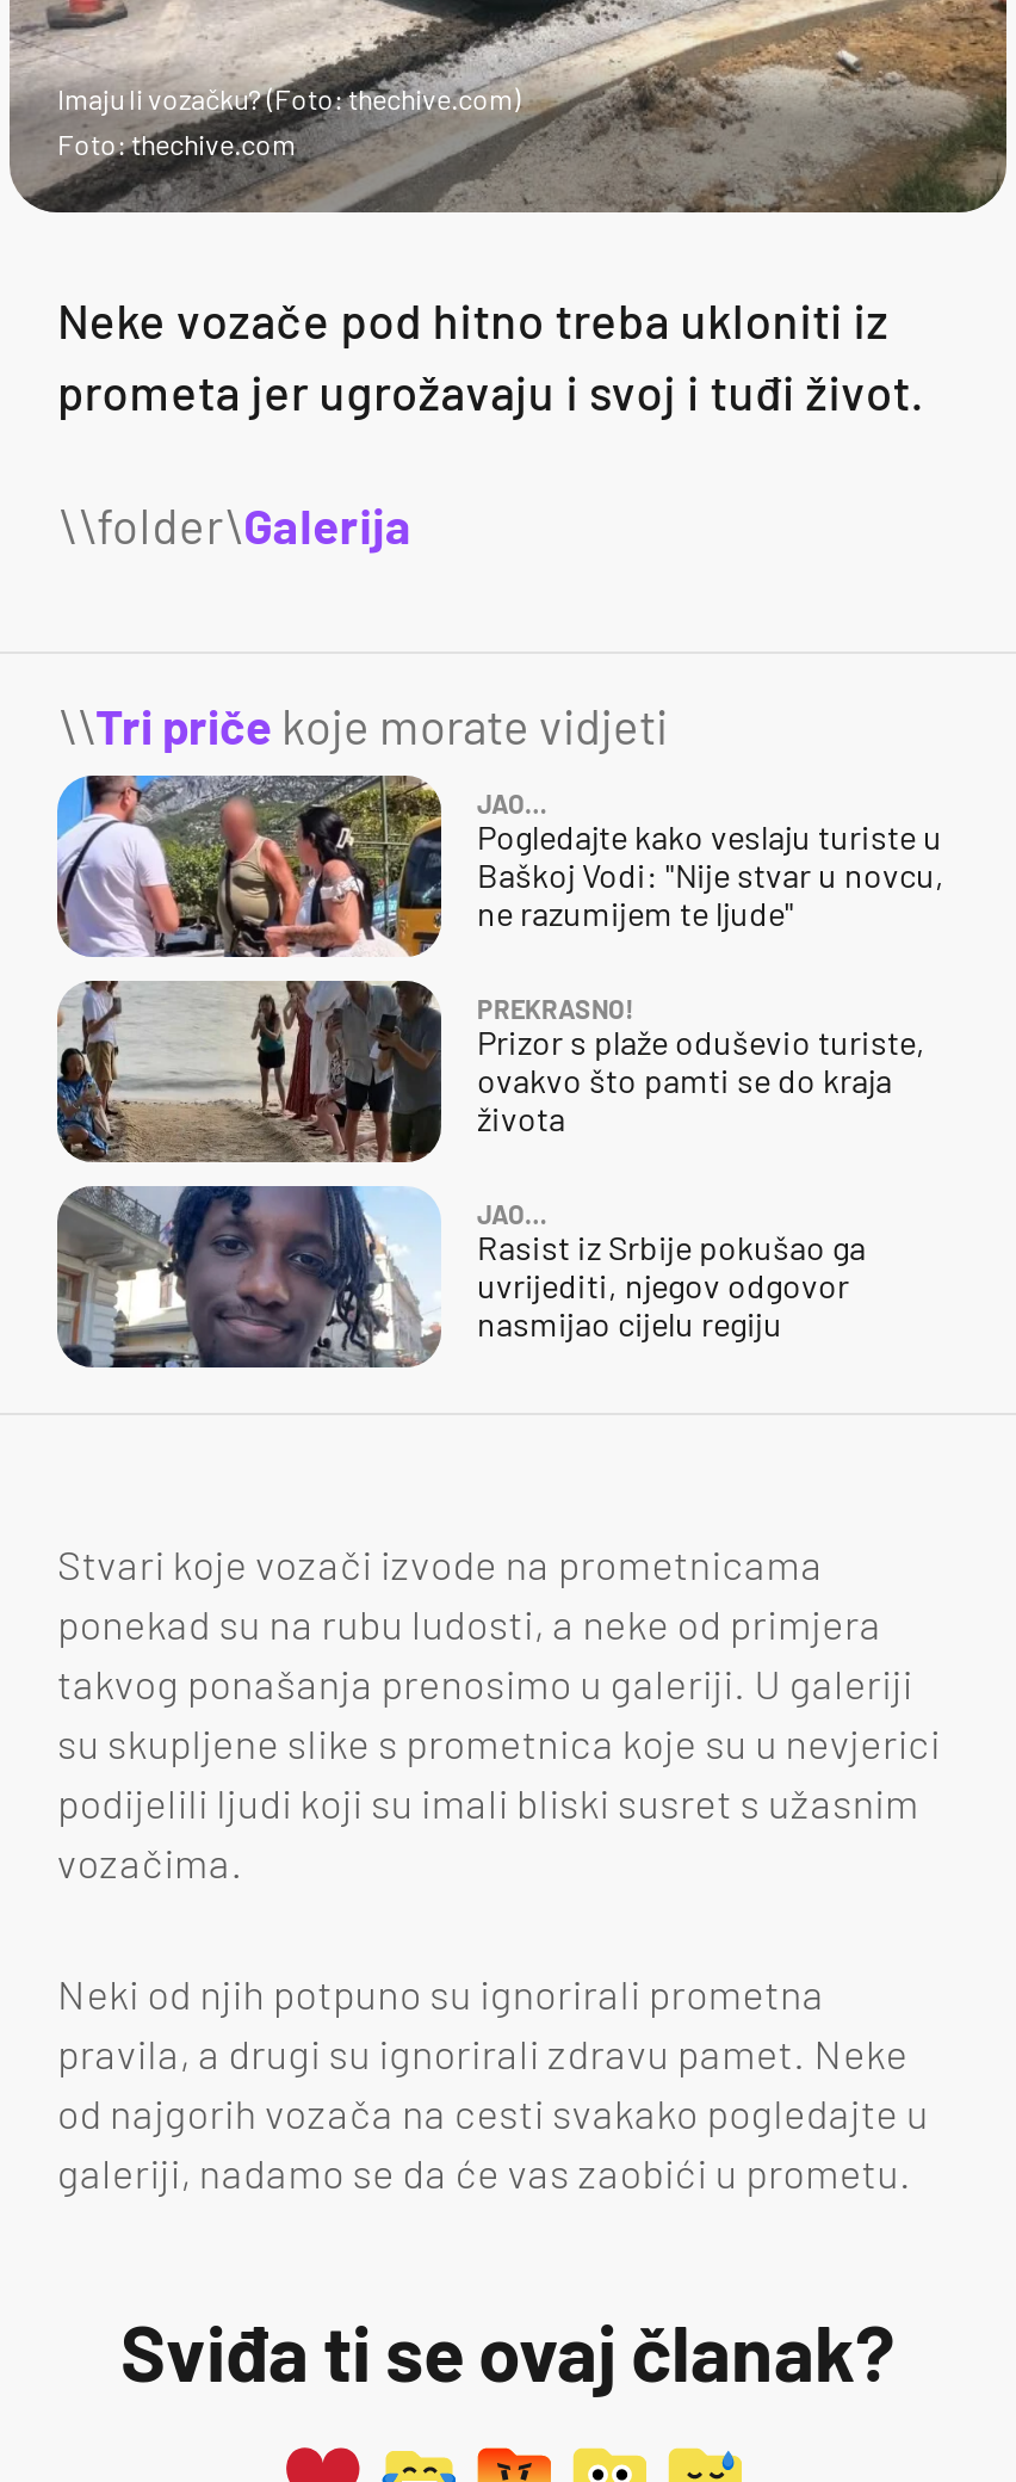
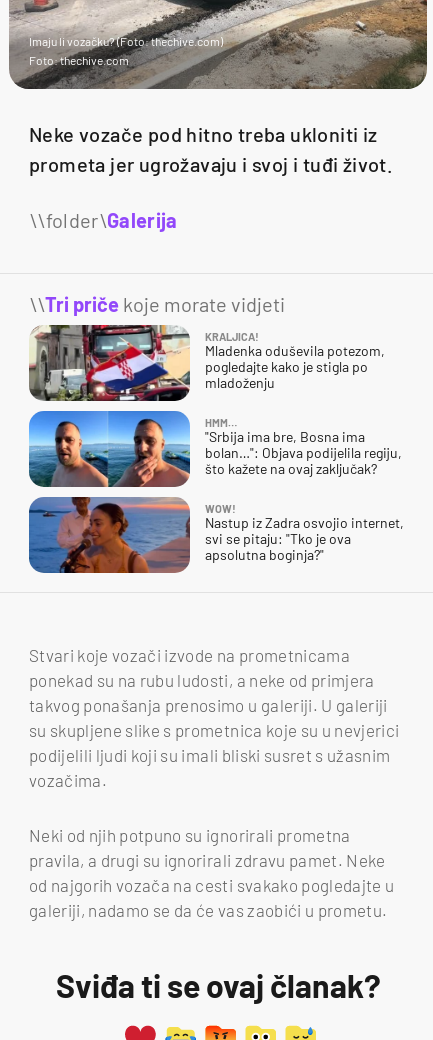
- [image]
- JAO…
- Pogledajte kako veslaju turiste u
- Baškoj Vodi: "Nije stvar u novcu,
- ne razumijem te ljude"
+ [image]
+ KRALJICA!
+ Mladenka oduševila potezom,
+ pogledajte kako je stigla po
+ mladoženju

- [image]
- PREKRASNO!
- Prizor s plaže oduševio turiste,
- ovakvo što pamti se do kraja
- života
+ [image]
+ HMM…
+ "Srbija ima bre, Bosna ima
+ bolan…": Objava podijelila regiju,
+ što kažete na ovaj zaključak?

- [image]
- JAO…
- Rasist iz Srbije pokušao ga
- uvrijediti, njegov odgovor
- nasmijao cijelu regiju
+ [image]
+ WOW!
+ Nastup iz Zadra osvojio internet,
+ svi se pitaju: "Tko je ova
+ apsolutna boginja?"
